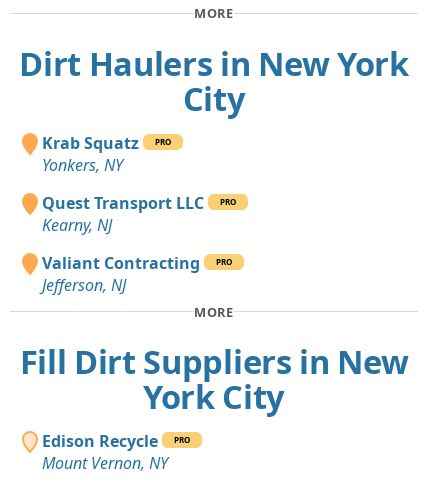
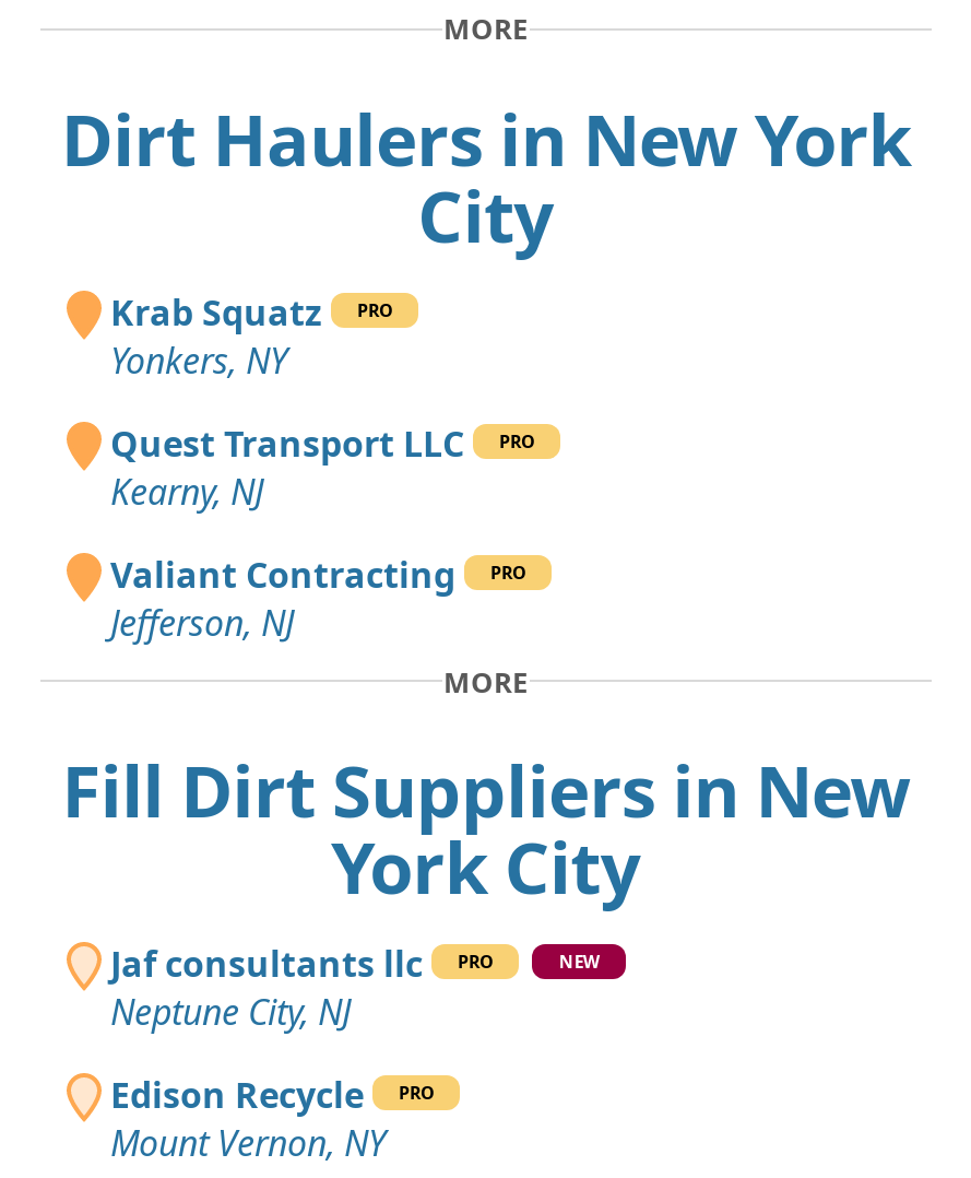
+ Jaf consultants llc
+ PRO
+ NEW
+ Neptune City, NJ
